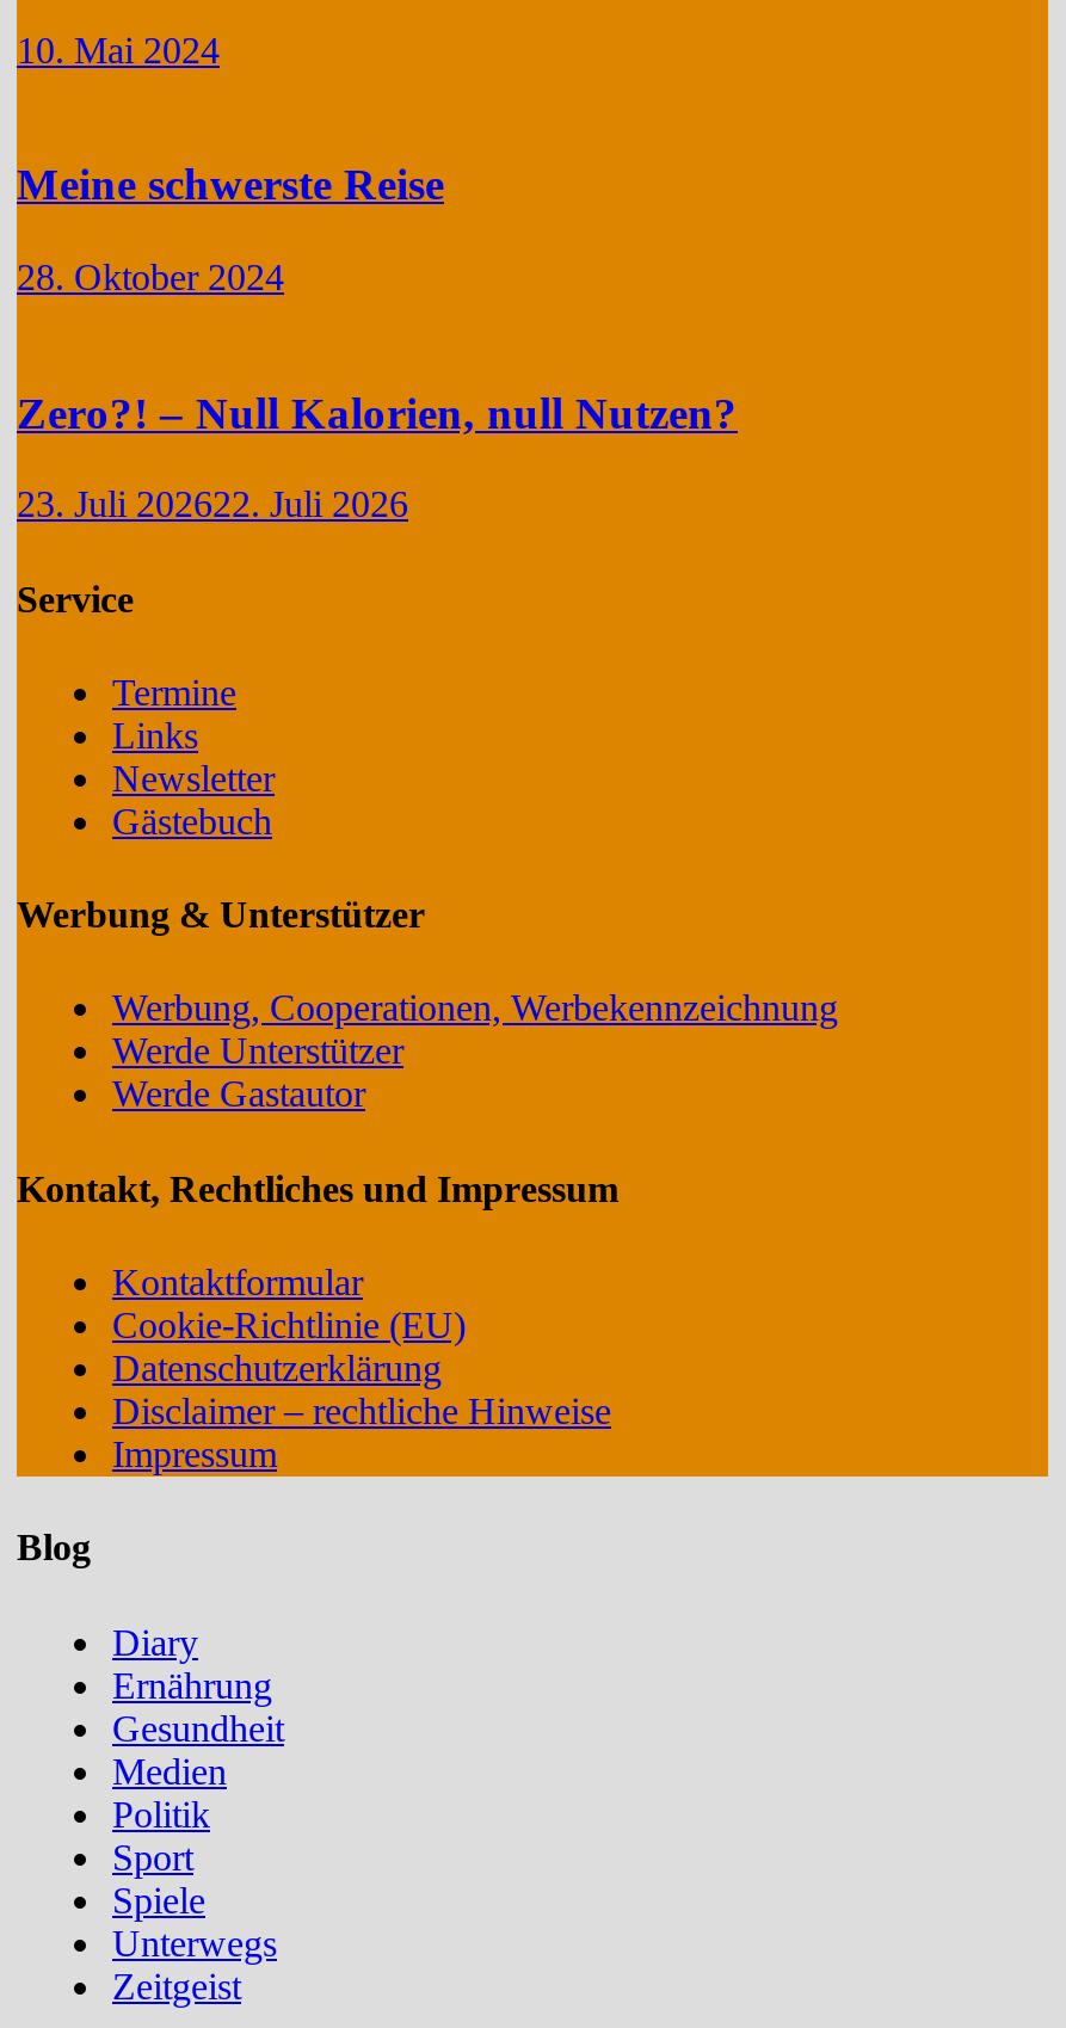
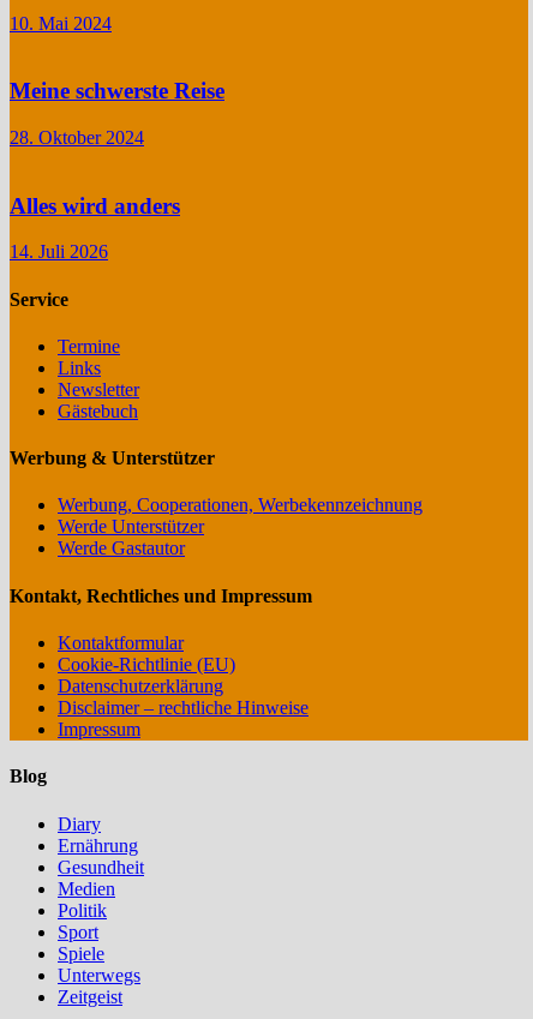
- Zero?! – Null Kalorien, null Nutzen?
+ Alles wird anders

- 23. Juli 202622. Juli 2026
+ 14. Juli 2026
